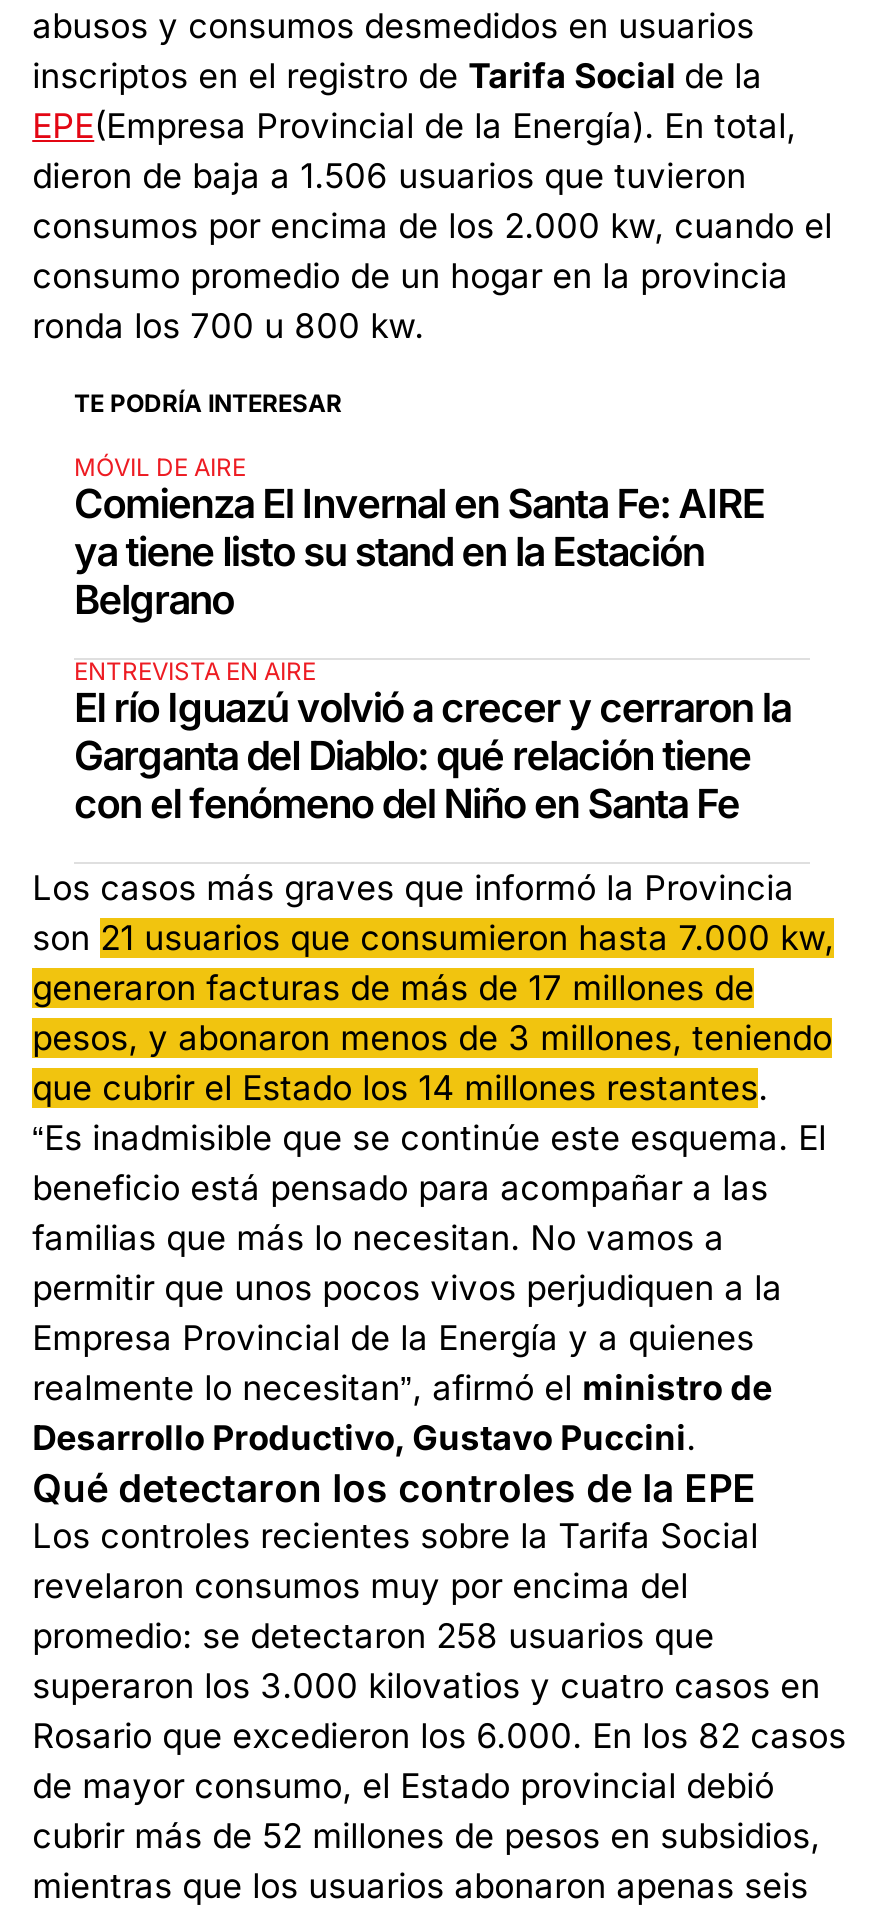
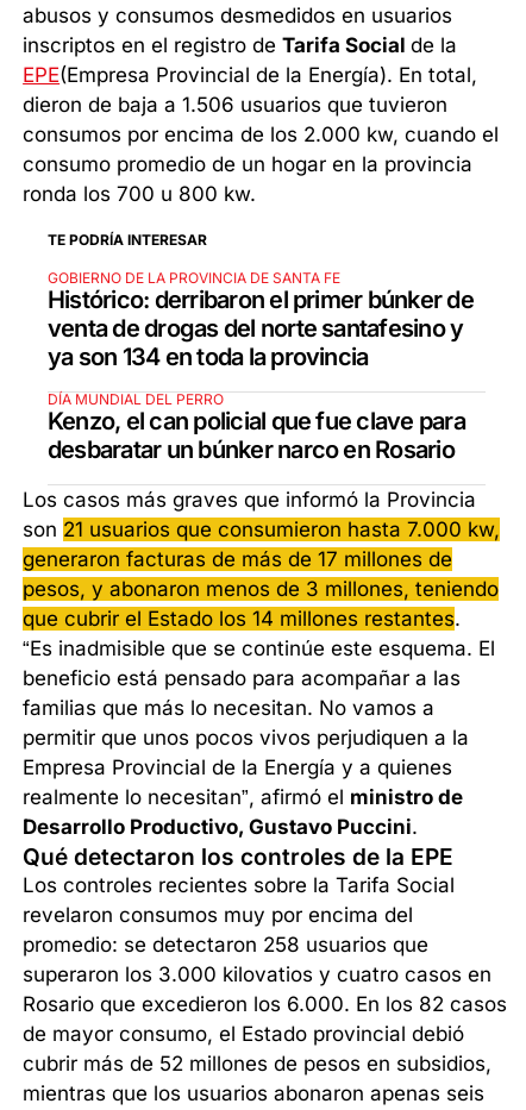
- MÓVIL DE AIRE
- Comienza El Invernal en Santa Fe: AIRE
- ya tiene listo su stand en la Estación
- Belgrano
+ GOBIERNO DE LA PROVINCIA DE SANTA FE
+ Histórico: derribaron el primer búnker de
+ venta de drogas del norte santafesino y
+ ya son 134 en toda la provincia

- ENTREVISTA EN AIRE
- El río Iguazú volvió a crecer y cerraron la
- Garganta del Diablo: qué relación tiene
- con el fenómeno del Niño en Santa Fe
+ DÍA MUNDIAL DEL PERRO
+ Kenzo, el can policial que fue clave para
+ desbaratar un búnker narco en Rosario
